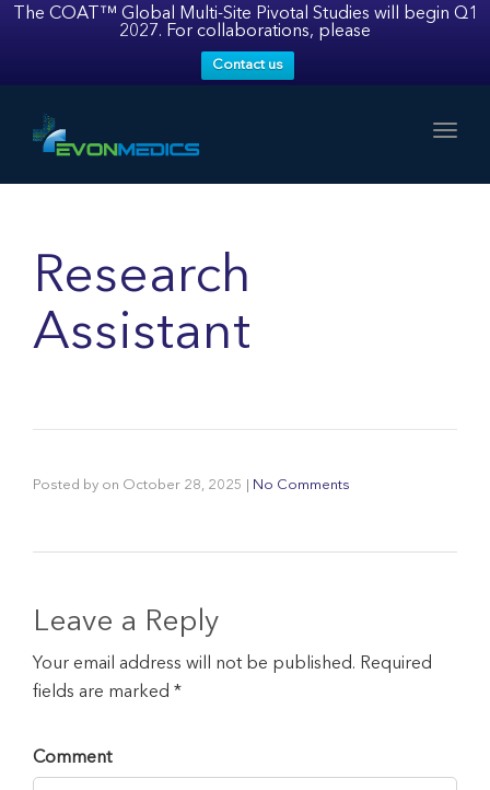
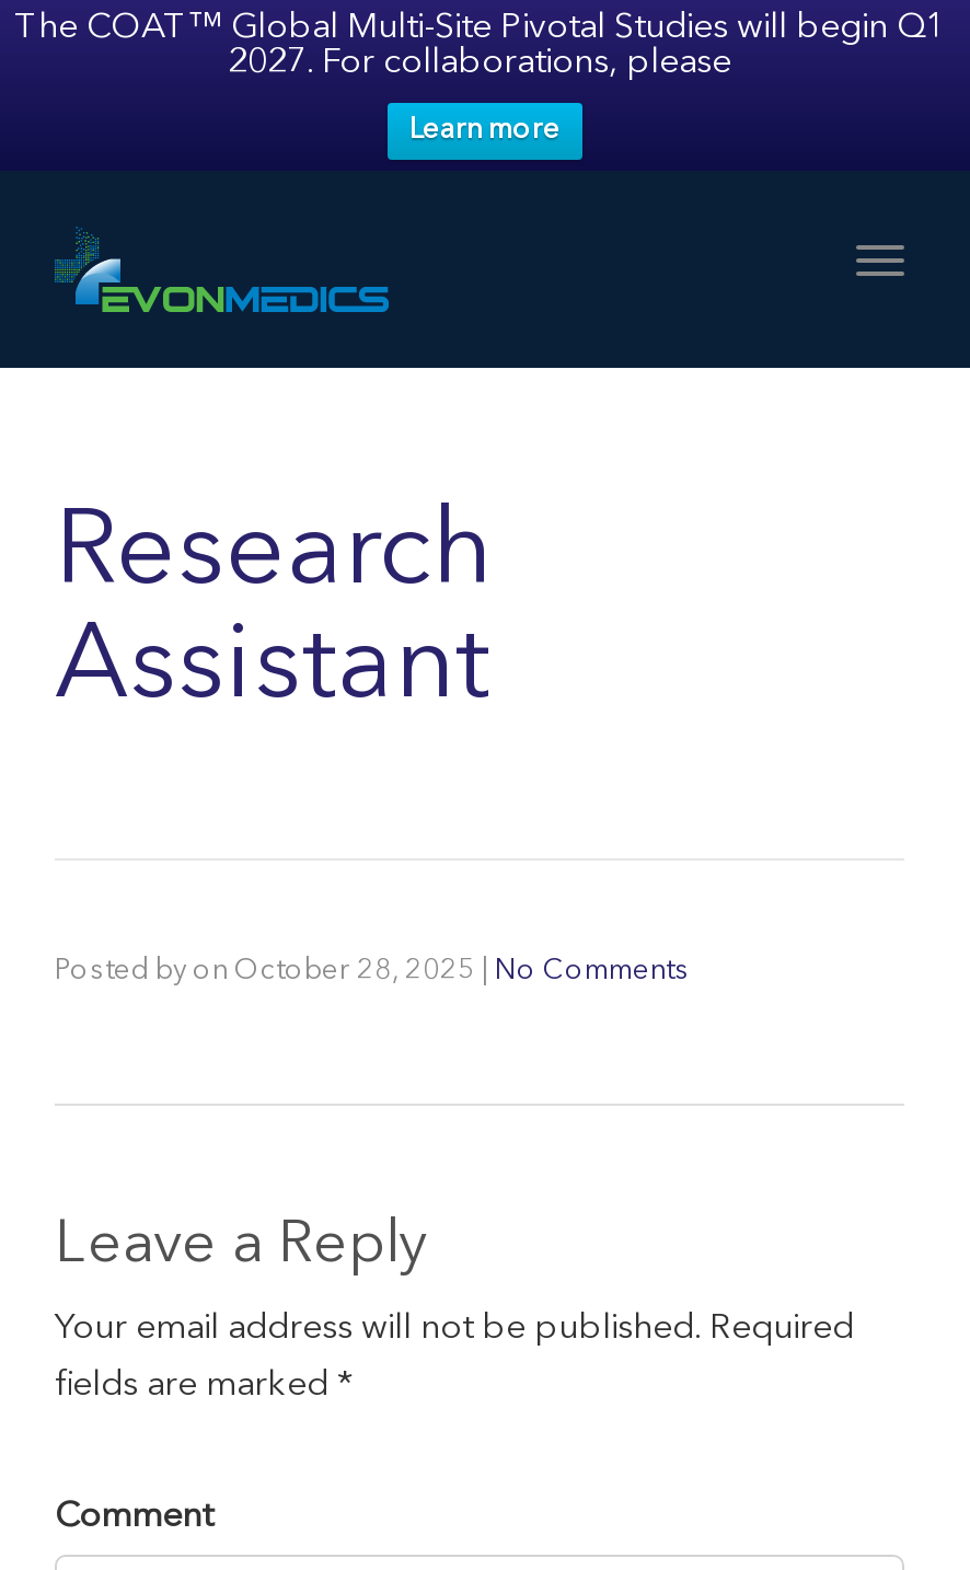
- Contact us
+ Learn more
